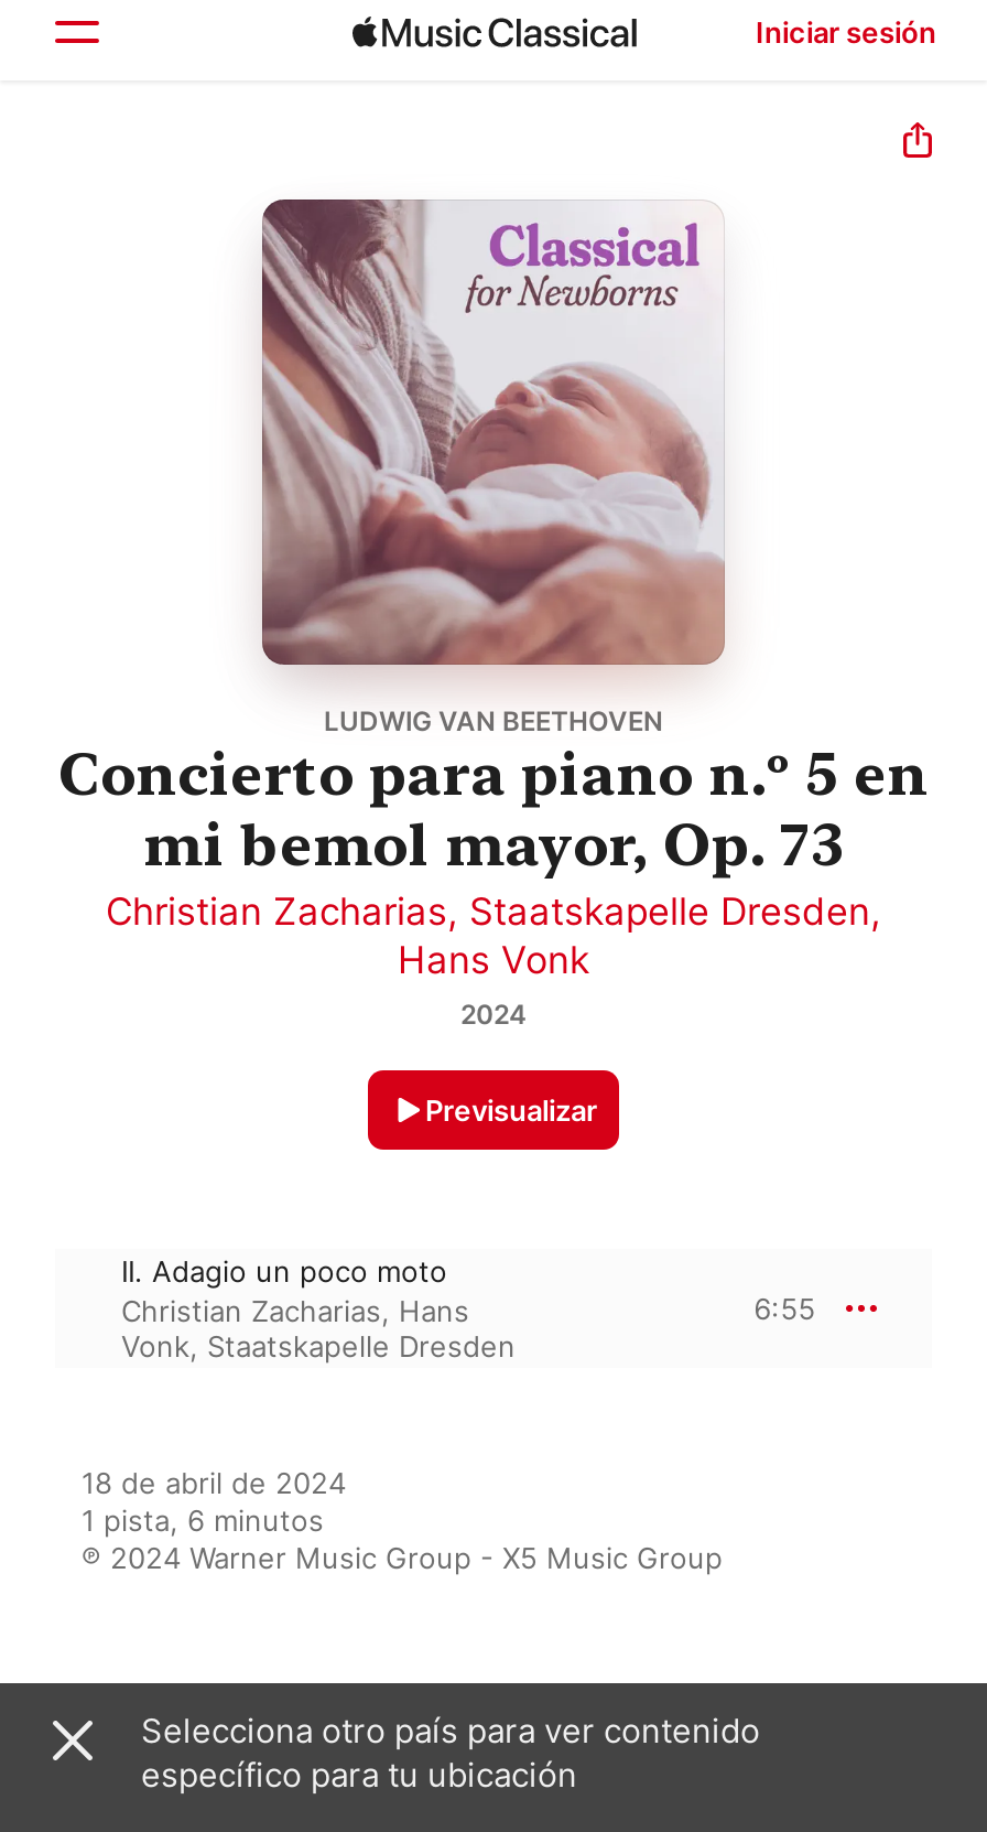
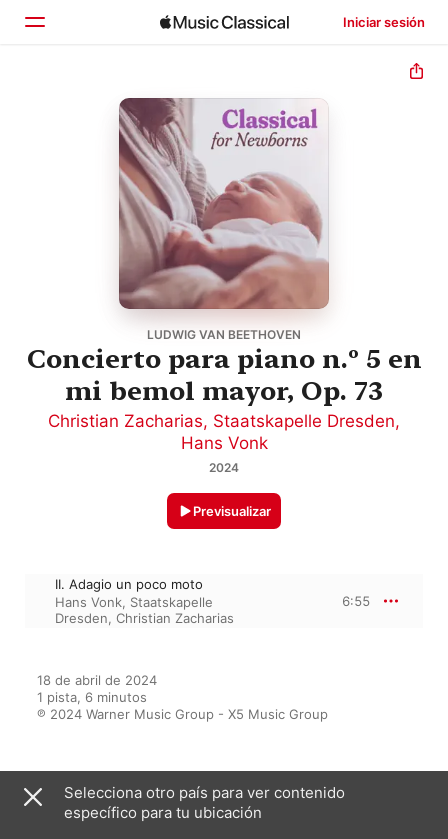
- Christian Zacharias, Hans
- Vonk, Staatskapelle Dresden
+ Hans Vonk, Staatskapelle
+ Dresden, Christian Zacharias
